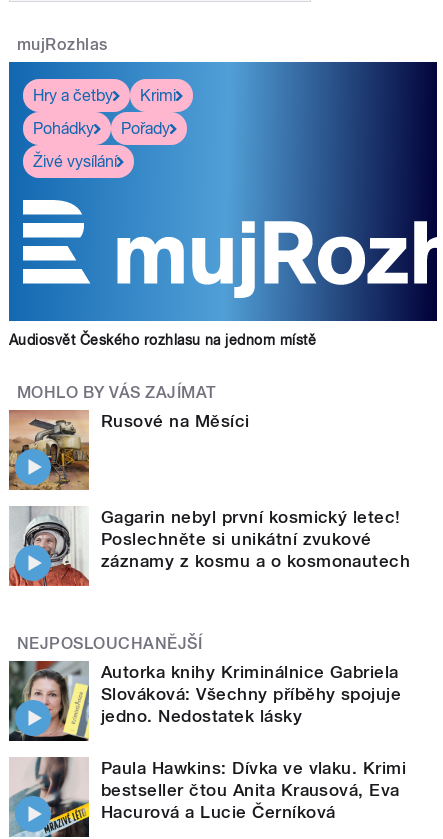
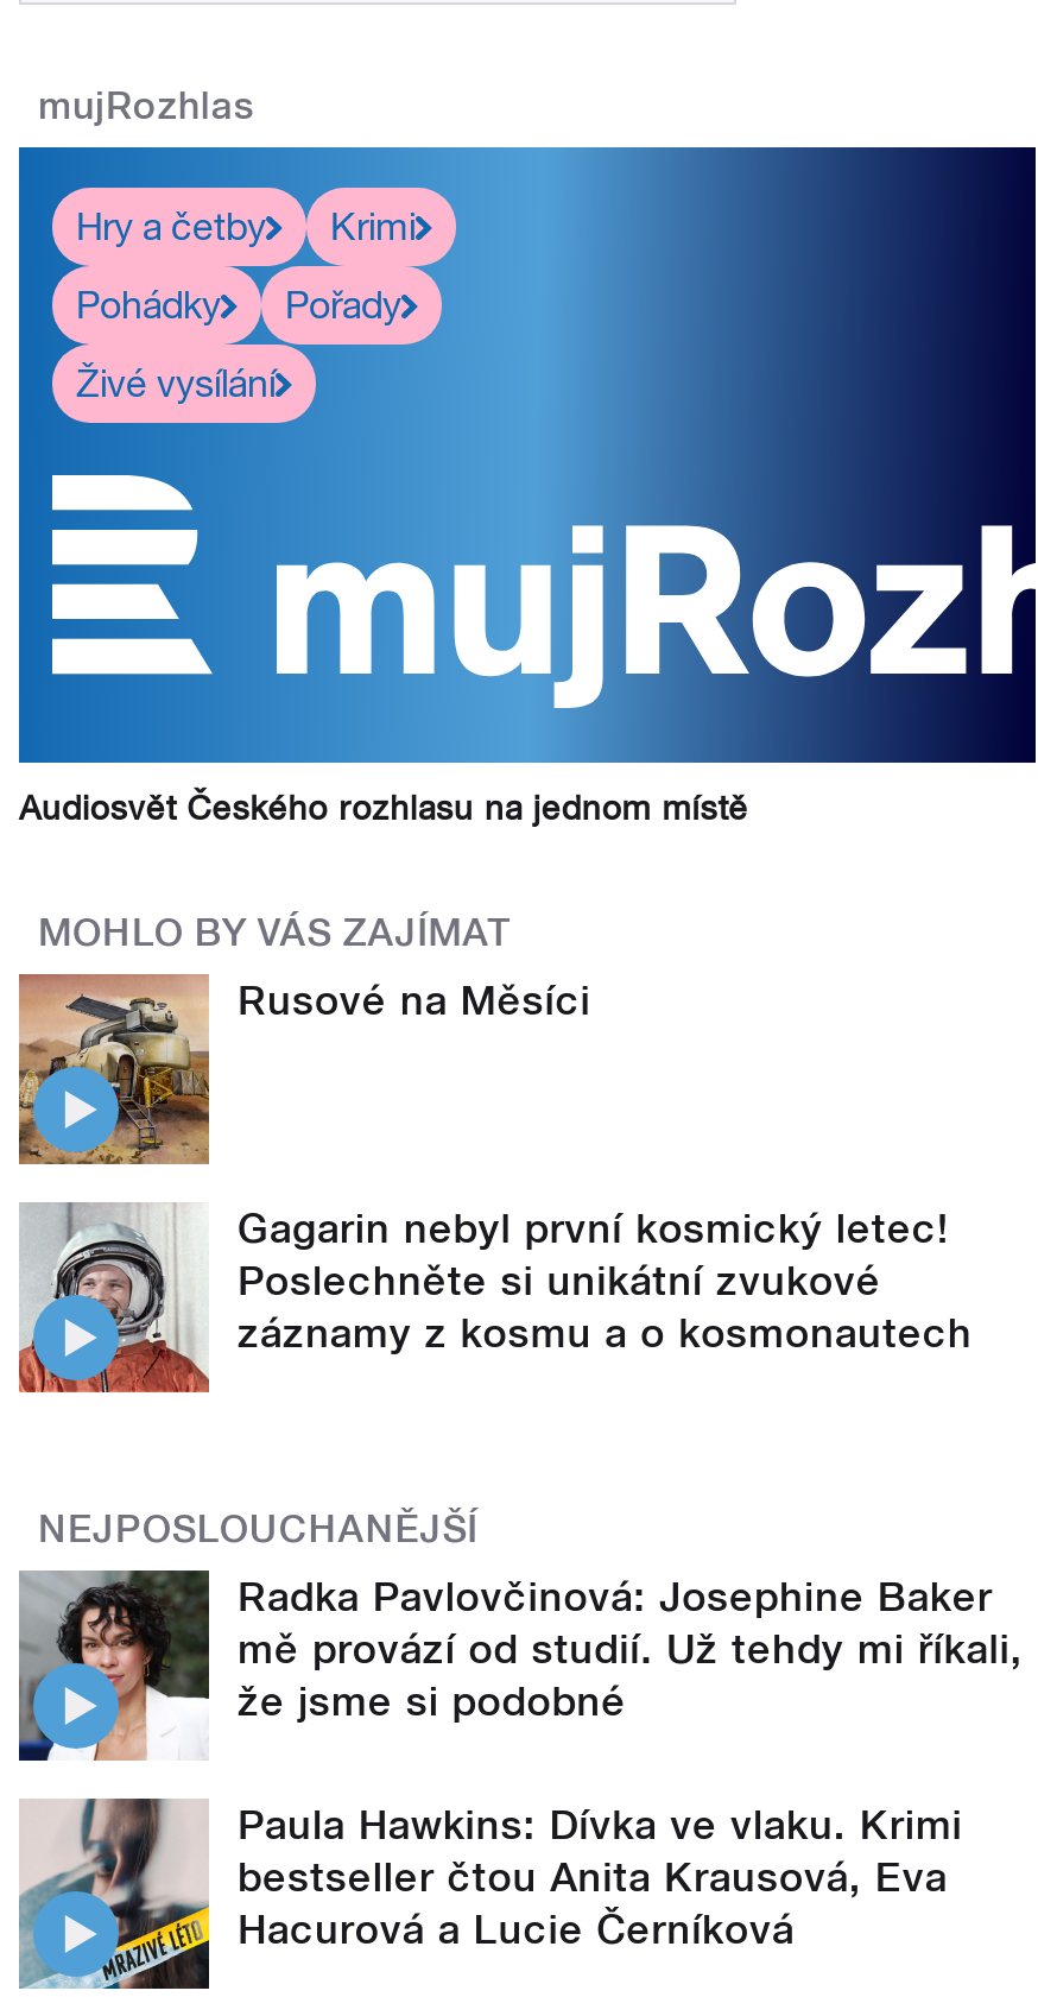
- [image]
- Autorka knihy Kriminálnice Gabriela
- Slováková: Všechny příběhy spojuje
- jedno. Nedostatek lásky
+ [image]
+ Radka Pavlovčinová: Josephine Baker
+ mě provází od studií. Už tehdy mi říkali,
+ že jsme si podobné
